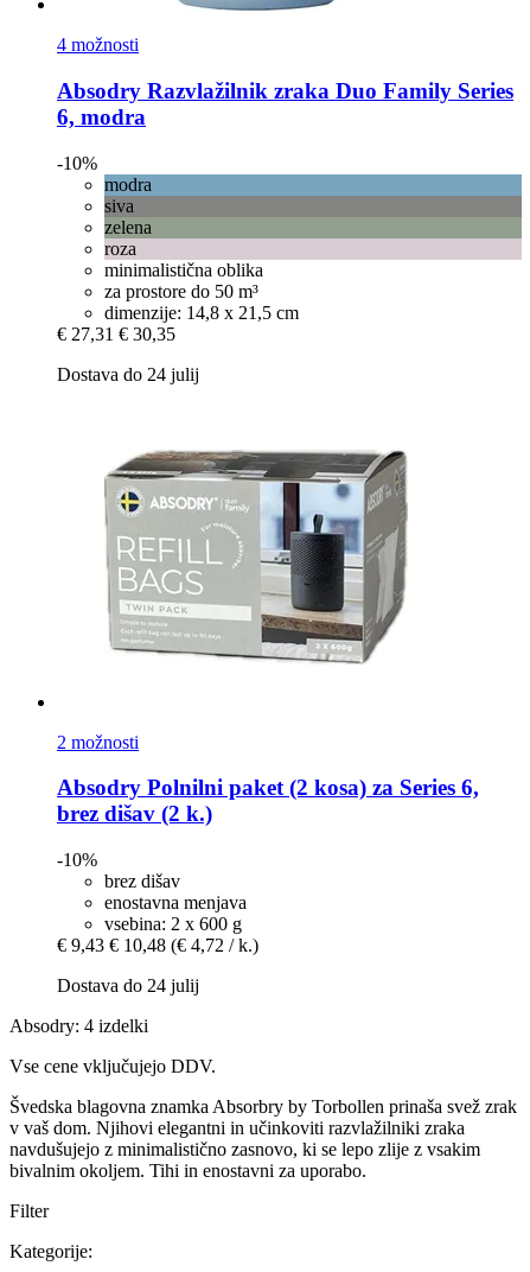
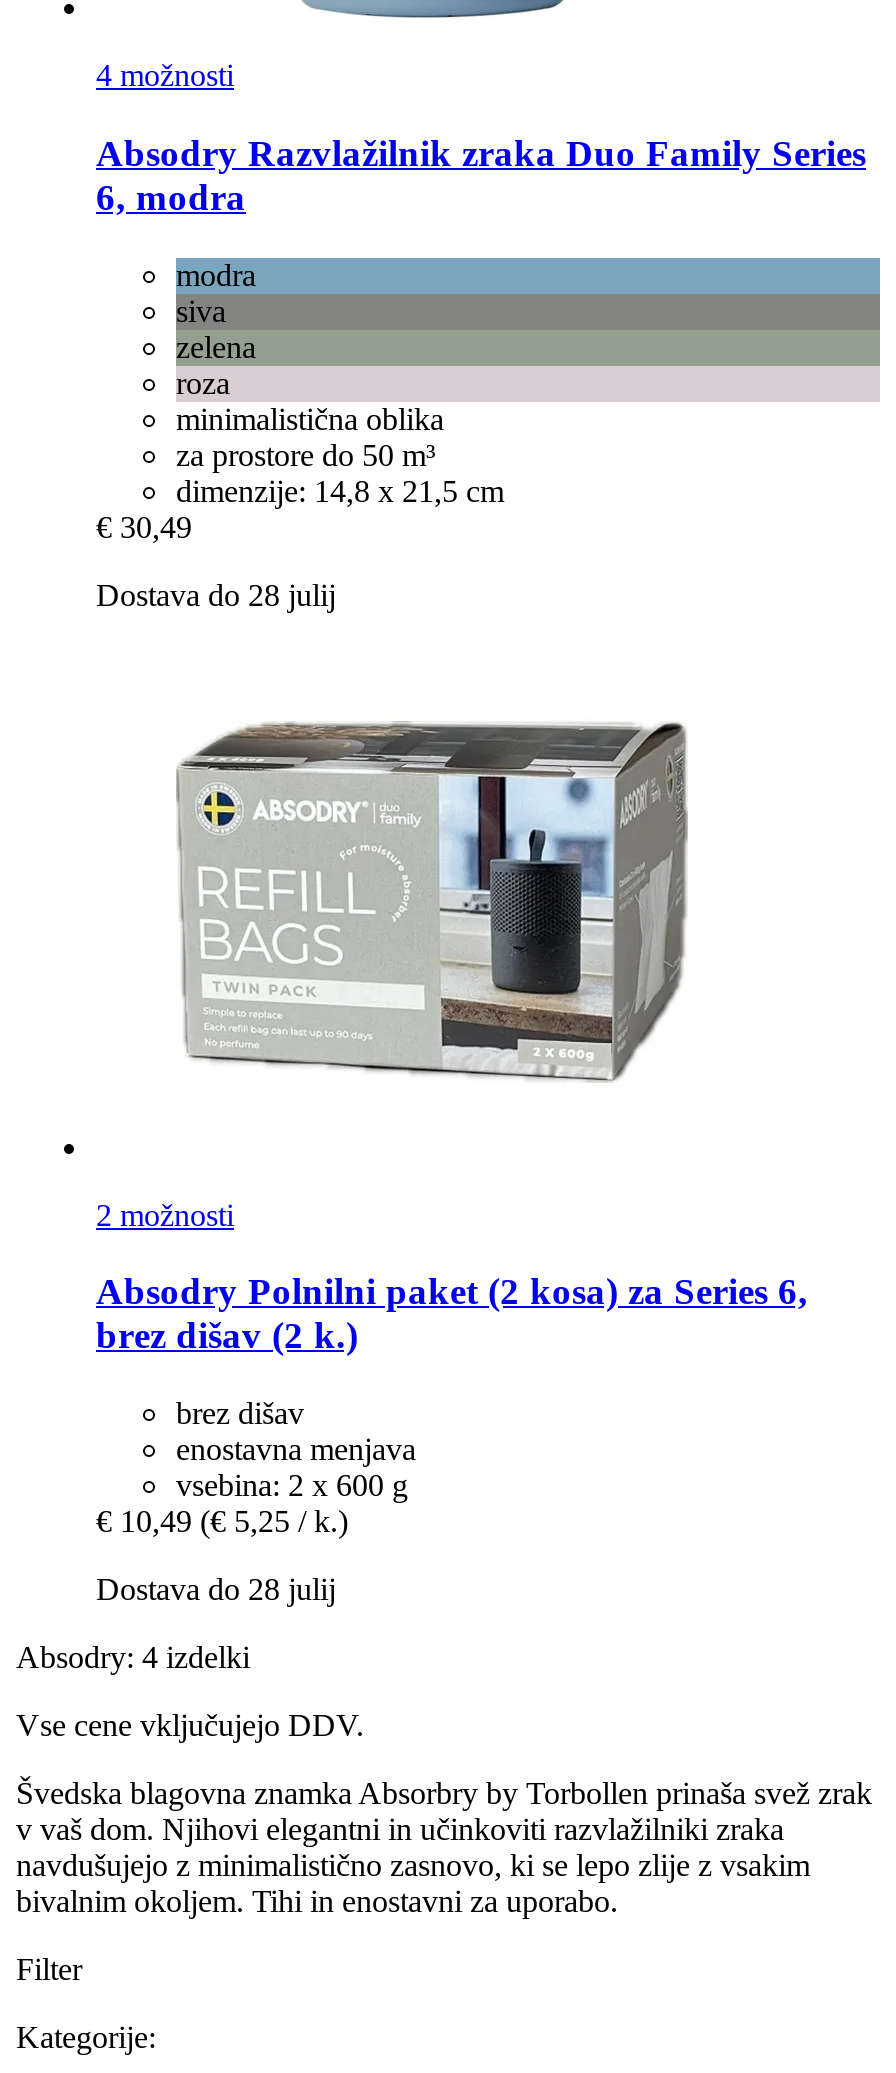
- -10%

- € 27,31 € 30,35
+ € 30,49

- Dostava do 24 julij
+ Dostava do 28 julij

- -10%

- € 9,43 € 10,48 (€ 4,72 / k.)
+ € 10,49 (€ 5,25 / k.)

- Dostava do 24 julij
+ Dostava do 28 julij
